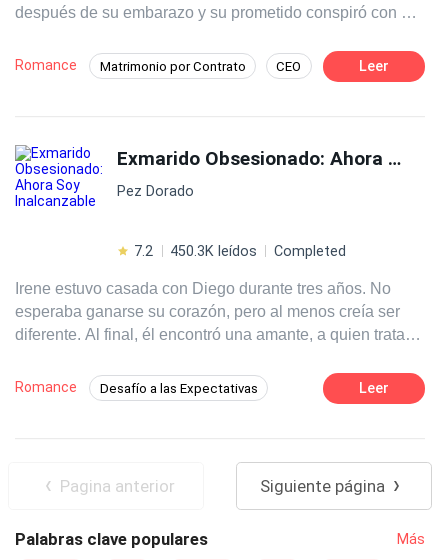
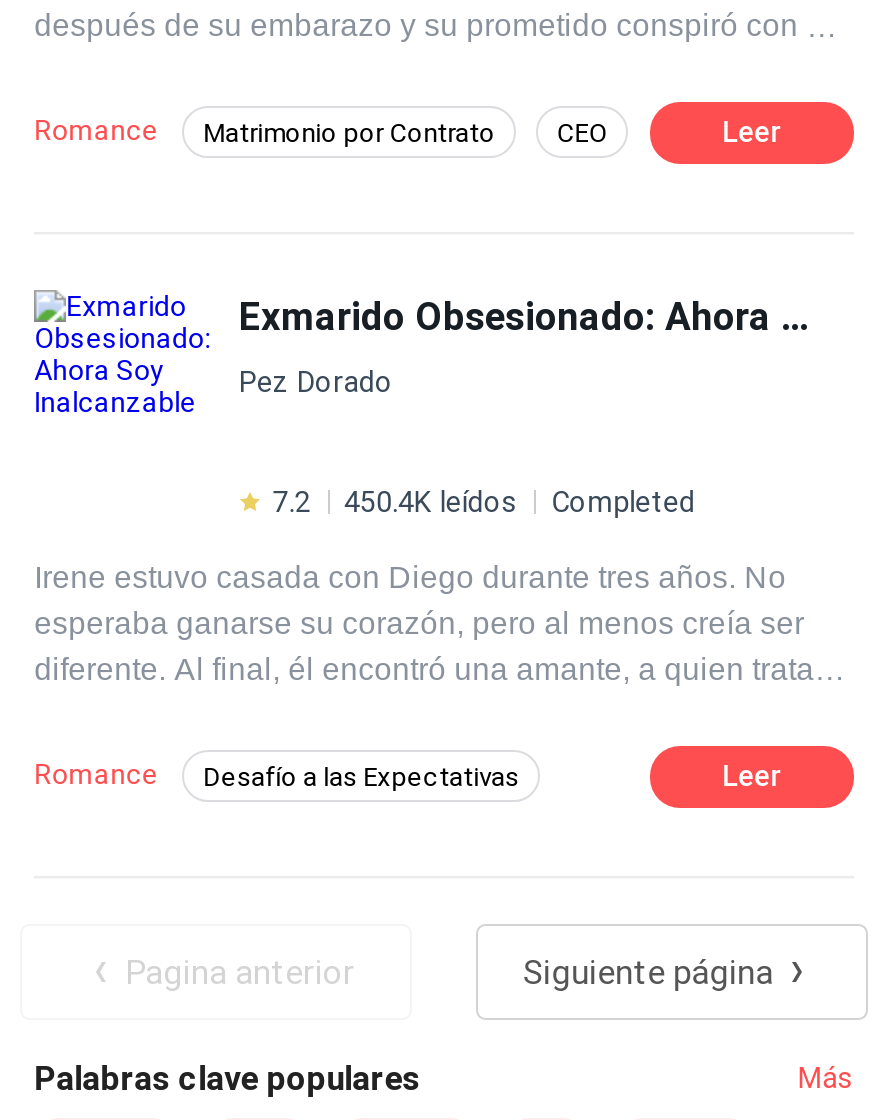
- 7.2 450.3K leídos Completed
+ 7.2 450.4K leídos Completed
